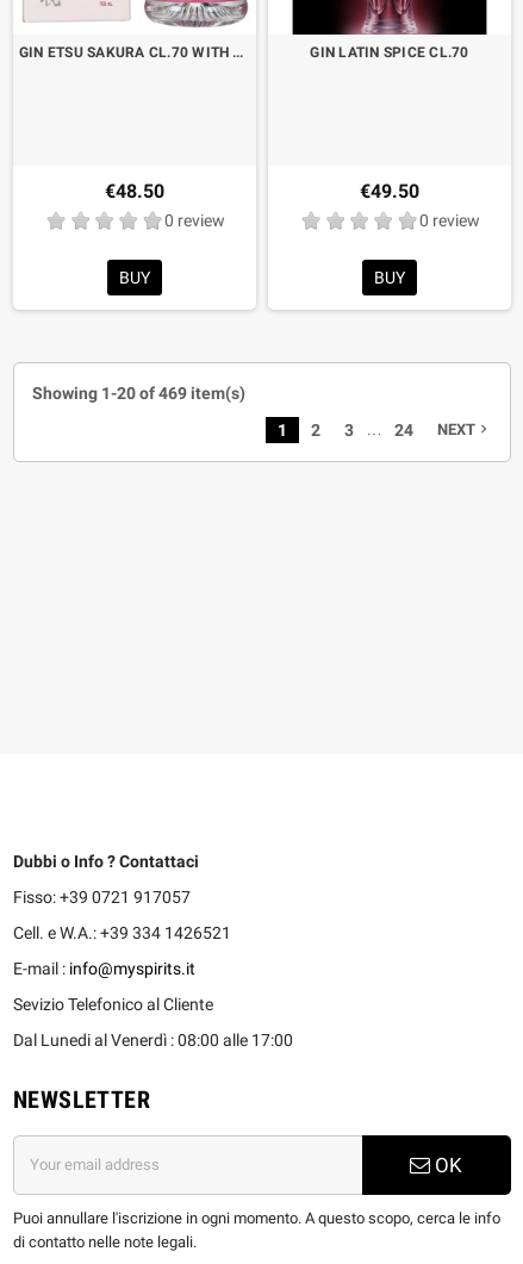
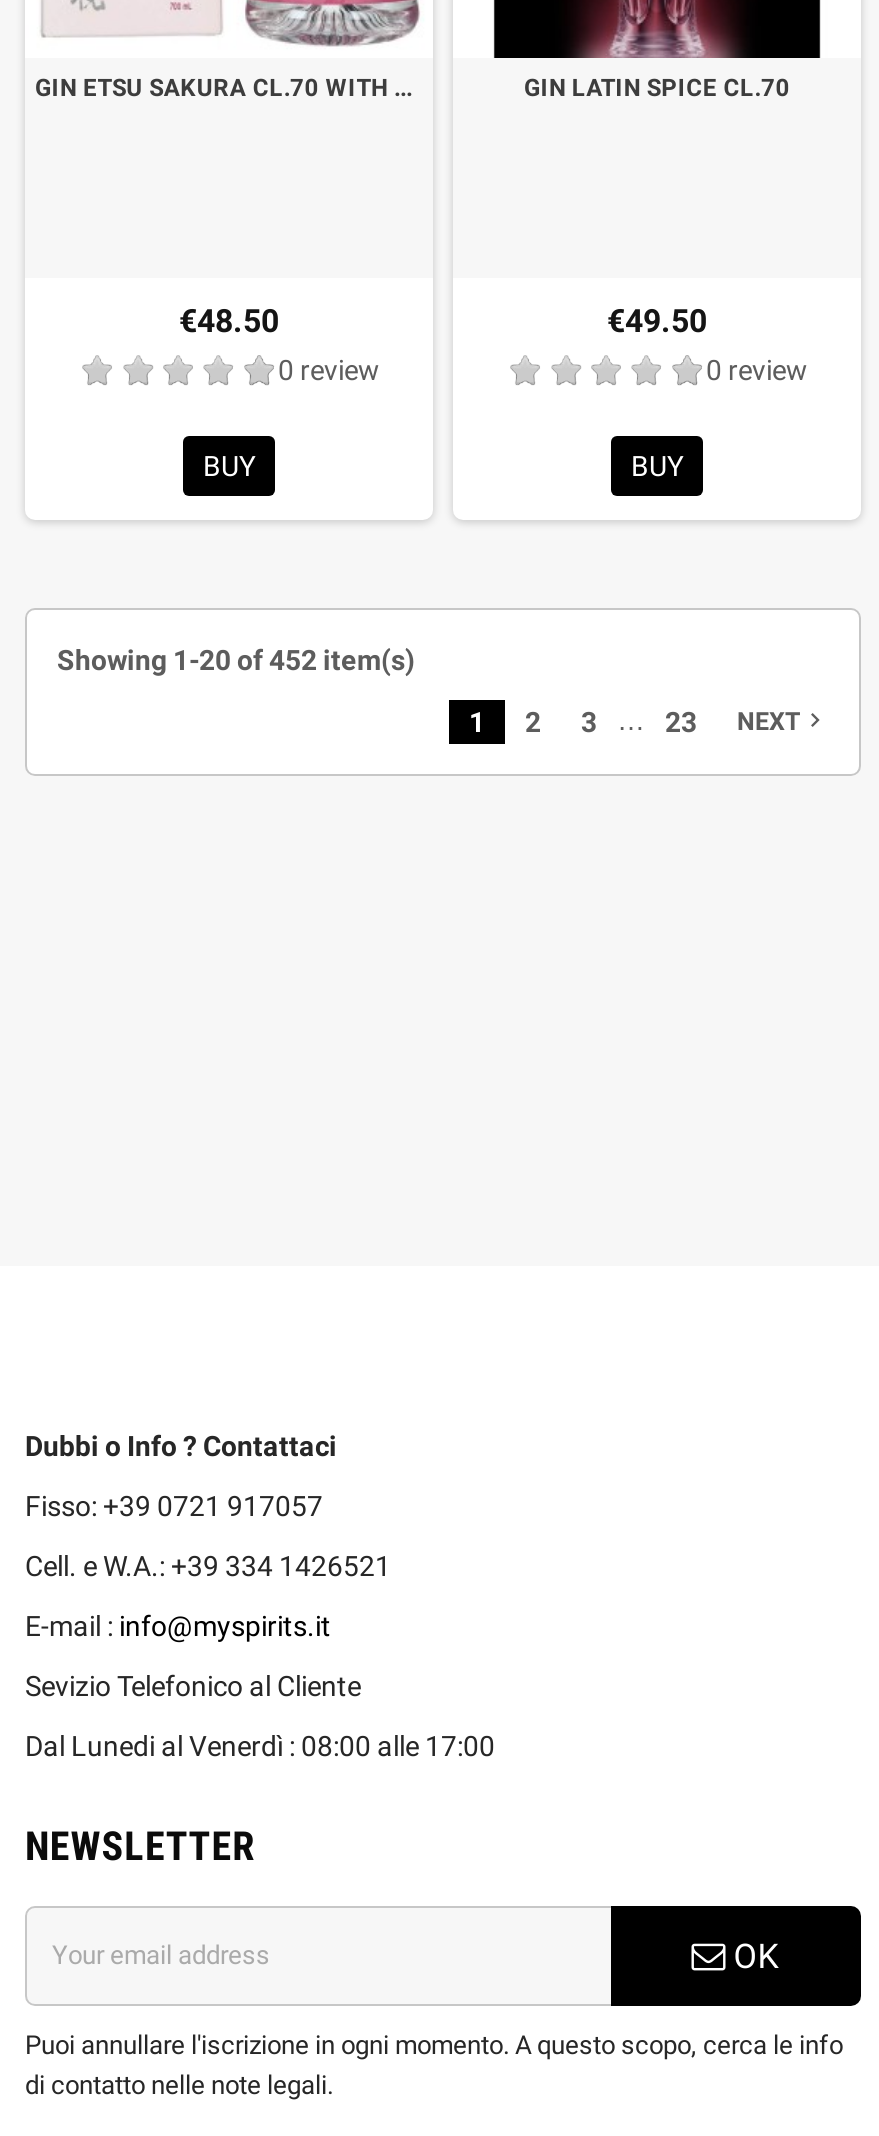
- Showing 1-20 of 469 item(s)
+ Showing 1-20 of 452 item(s)

- 24
+ 23
